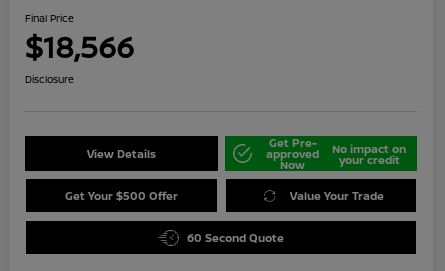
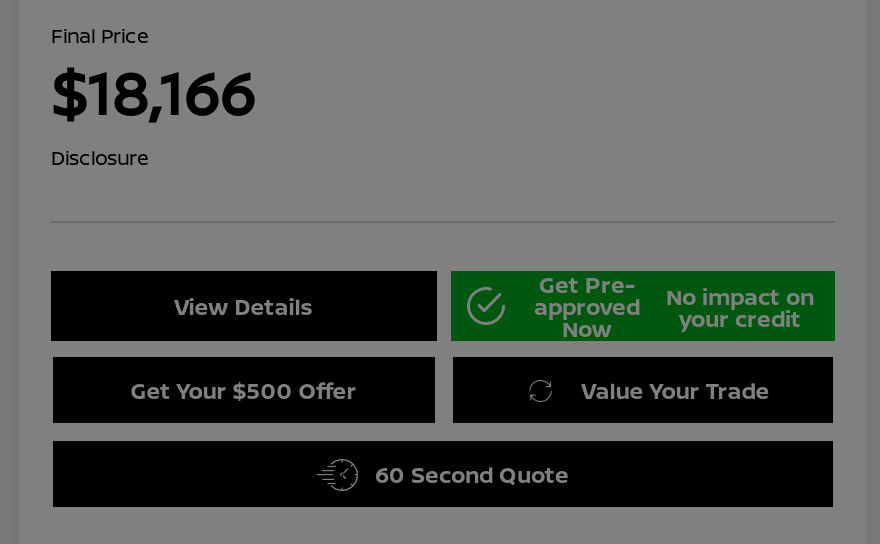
- $18,566
+ $18,166
